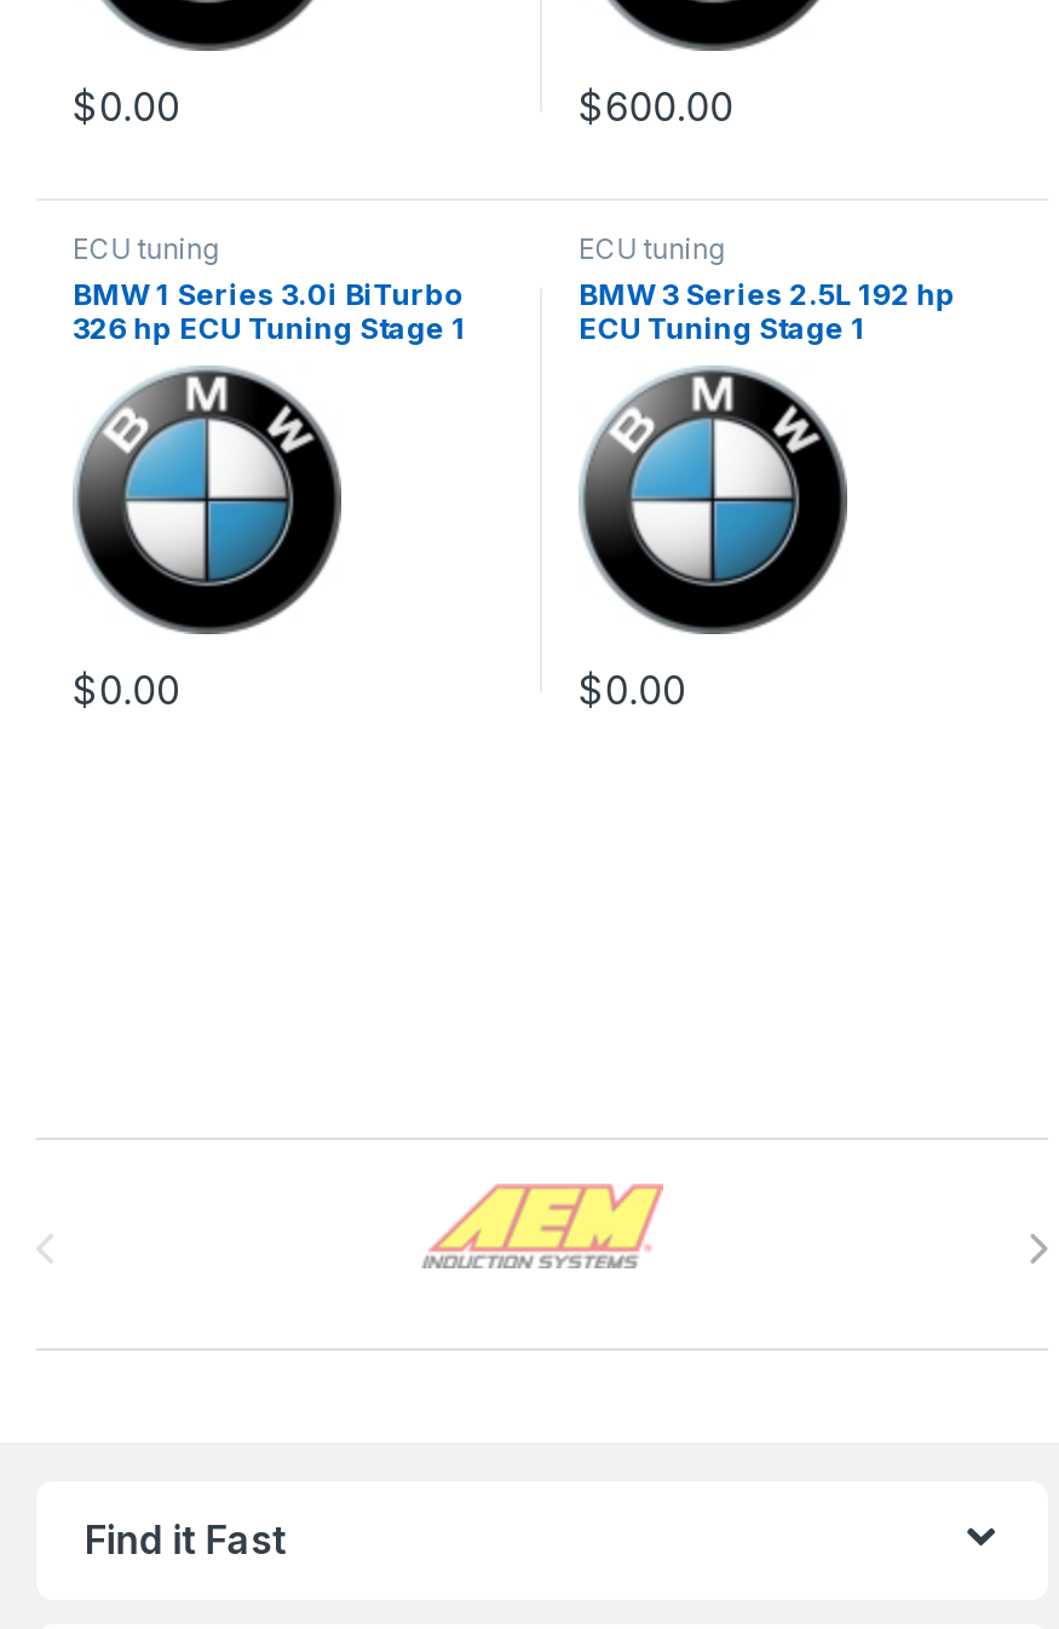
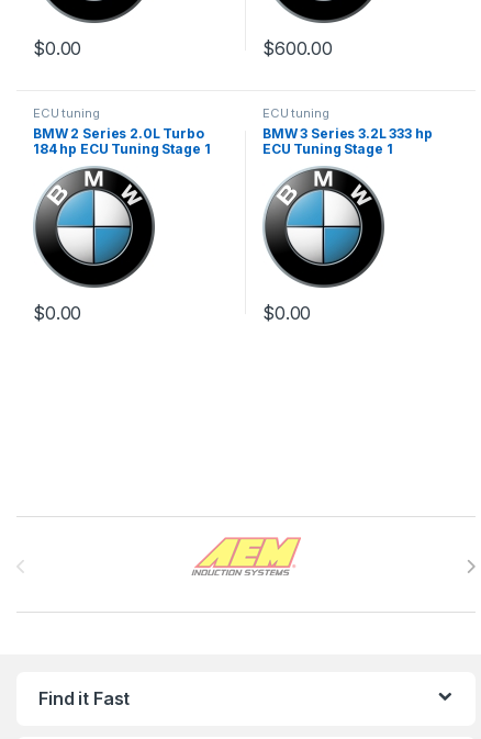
- BMW 1 Series 3.0i BiTurbo
+ BMW 2 Series 2.0L Turbo

- BMW 3 Series 2.5L 192 hp
+ BMW 3 Series 3.2L 333 hp

- 326 hp ECU Tuning Stage 1
+ 184 hp ECU Tuning Stage 1
